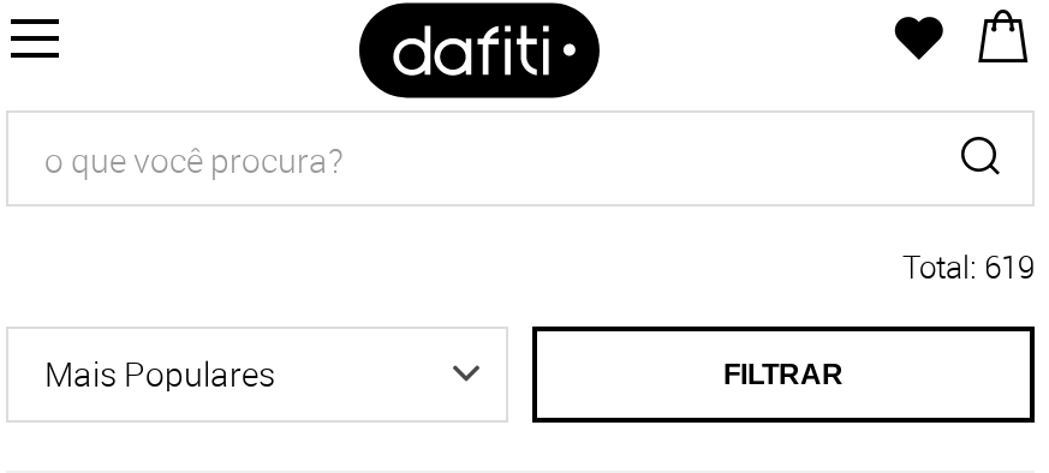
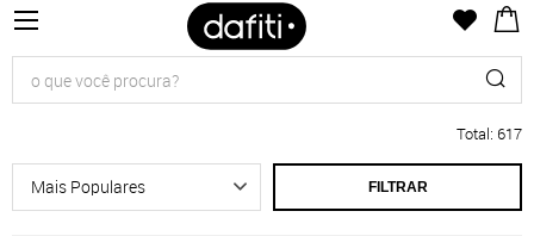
- Total: 619
+ Total: 617
